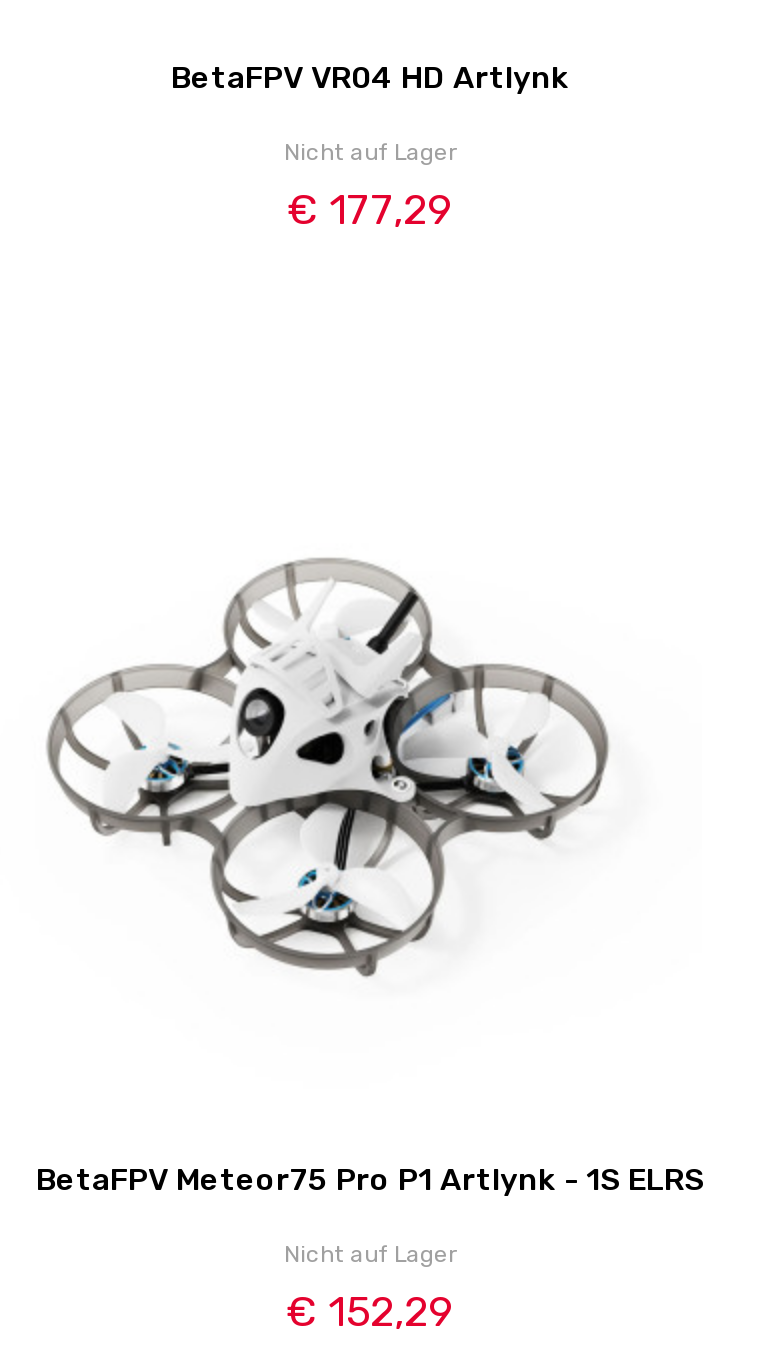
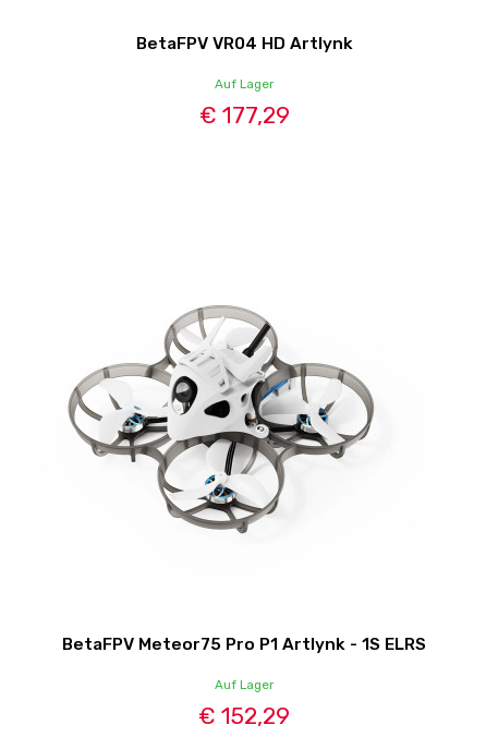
- Nicht auf Lager
+ Auf Lager

- Nicht auf Lager
+ Auf Lager
